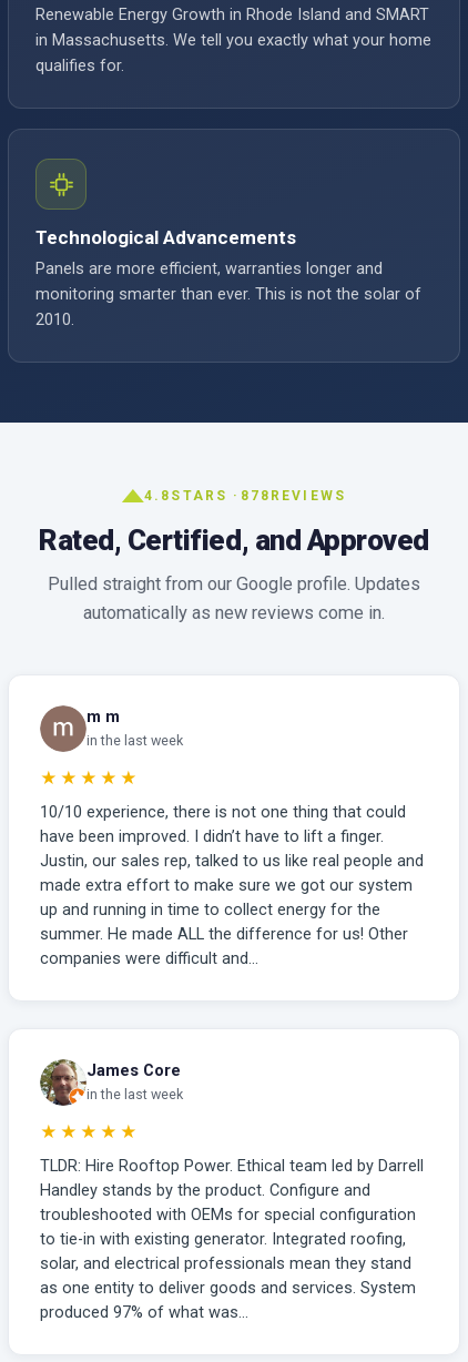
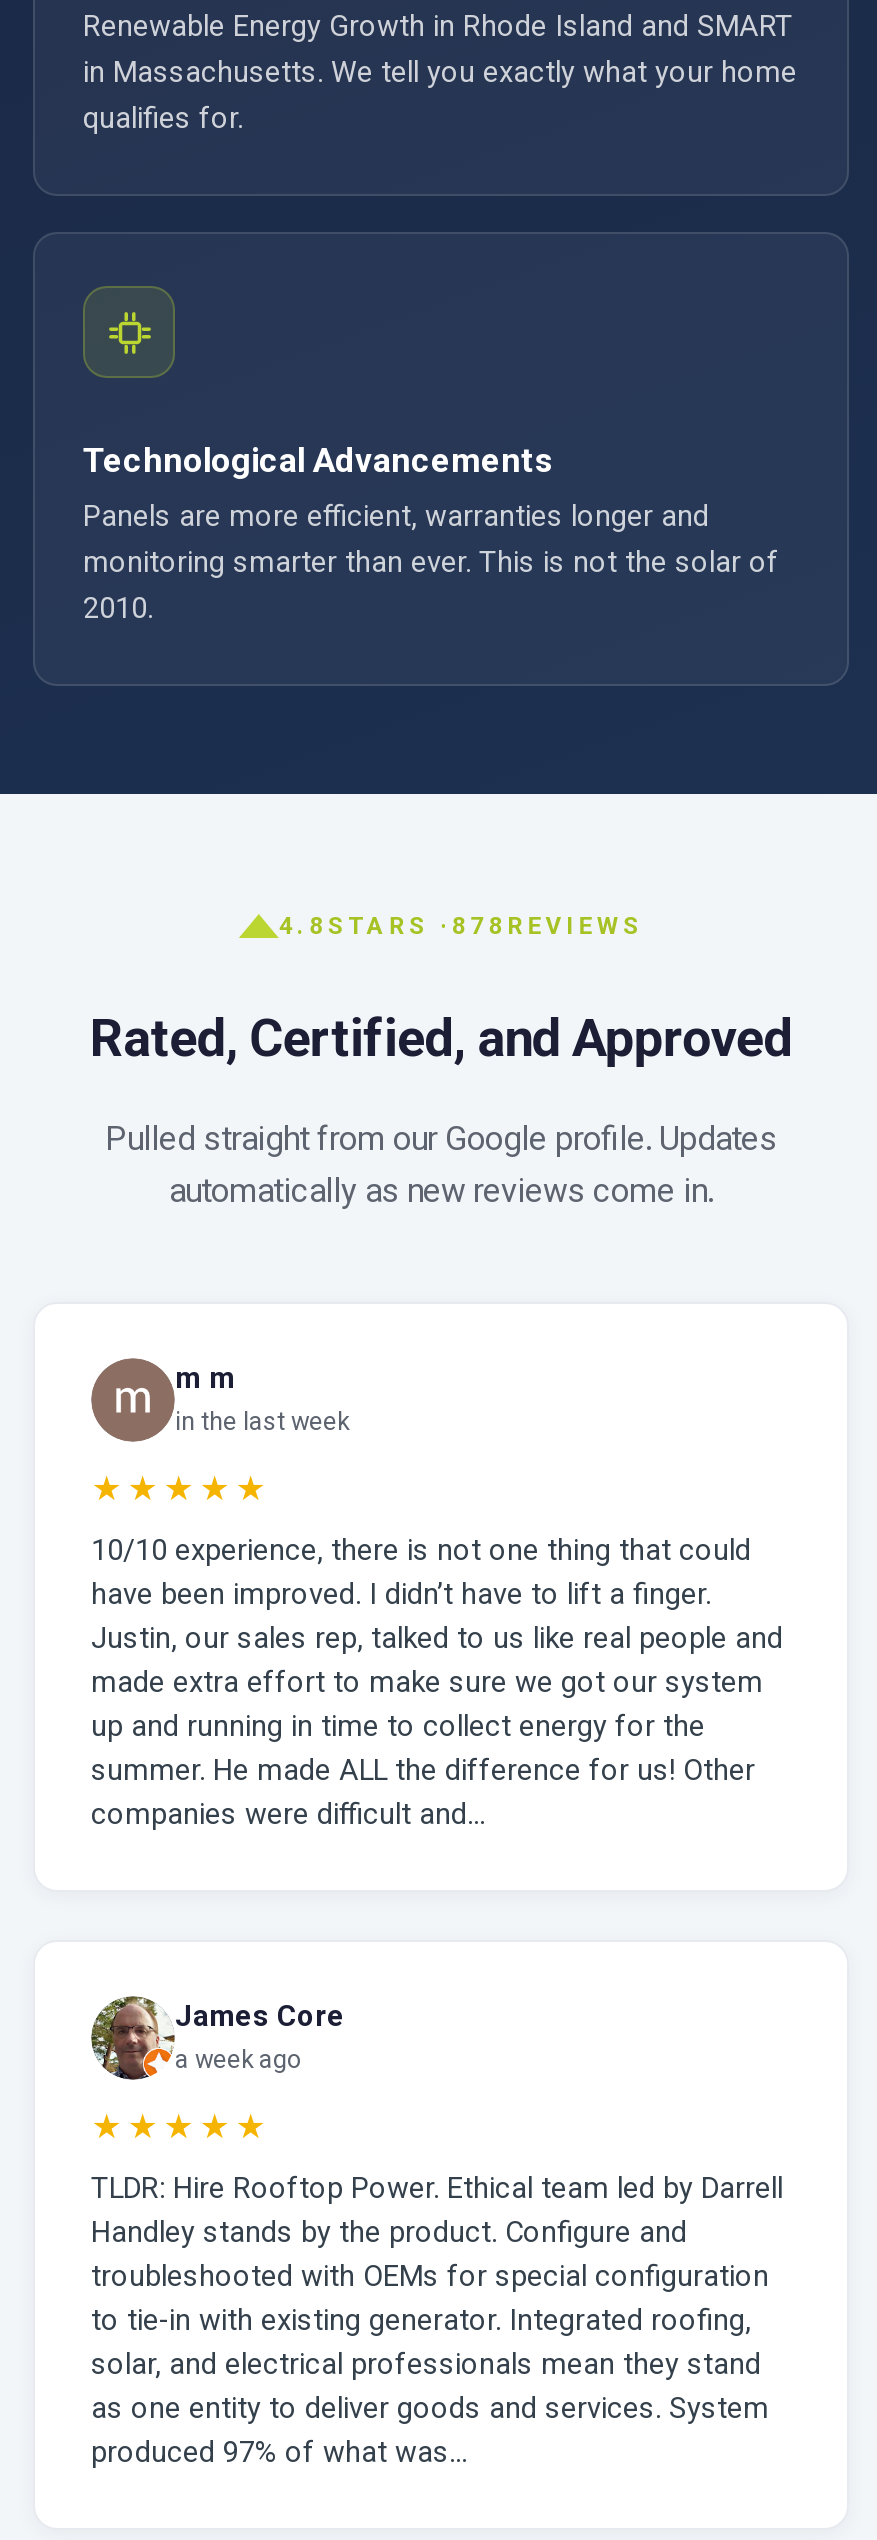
- in the last week
+ a week ago
